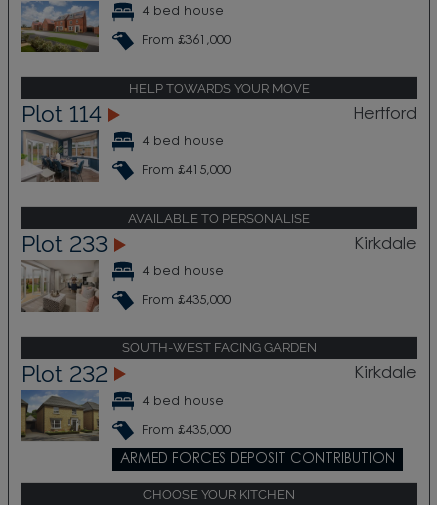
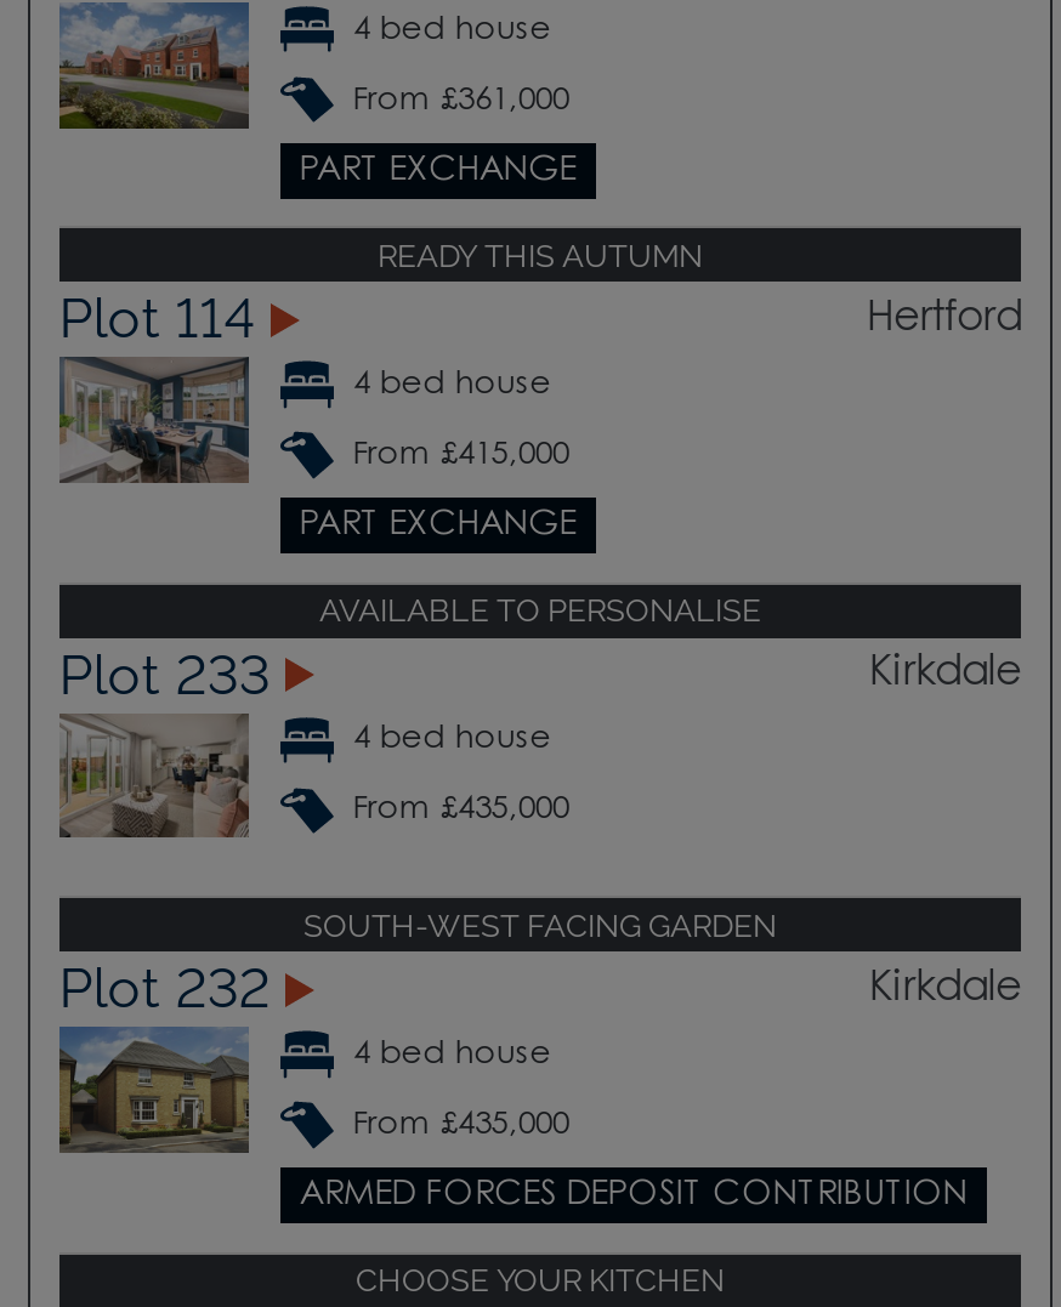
- HELP TOWARDS YOUR MOVE
+ PART EXCHANGE
+ READY THIS AUTUMN

+ PART EXCHANGE
